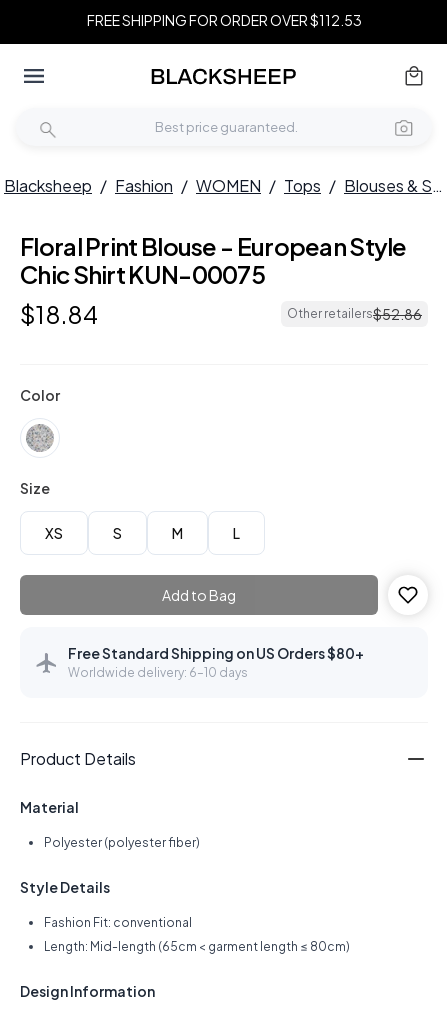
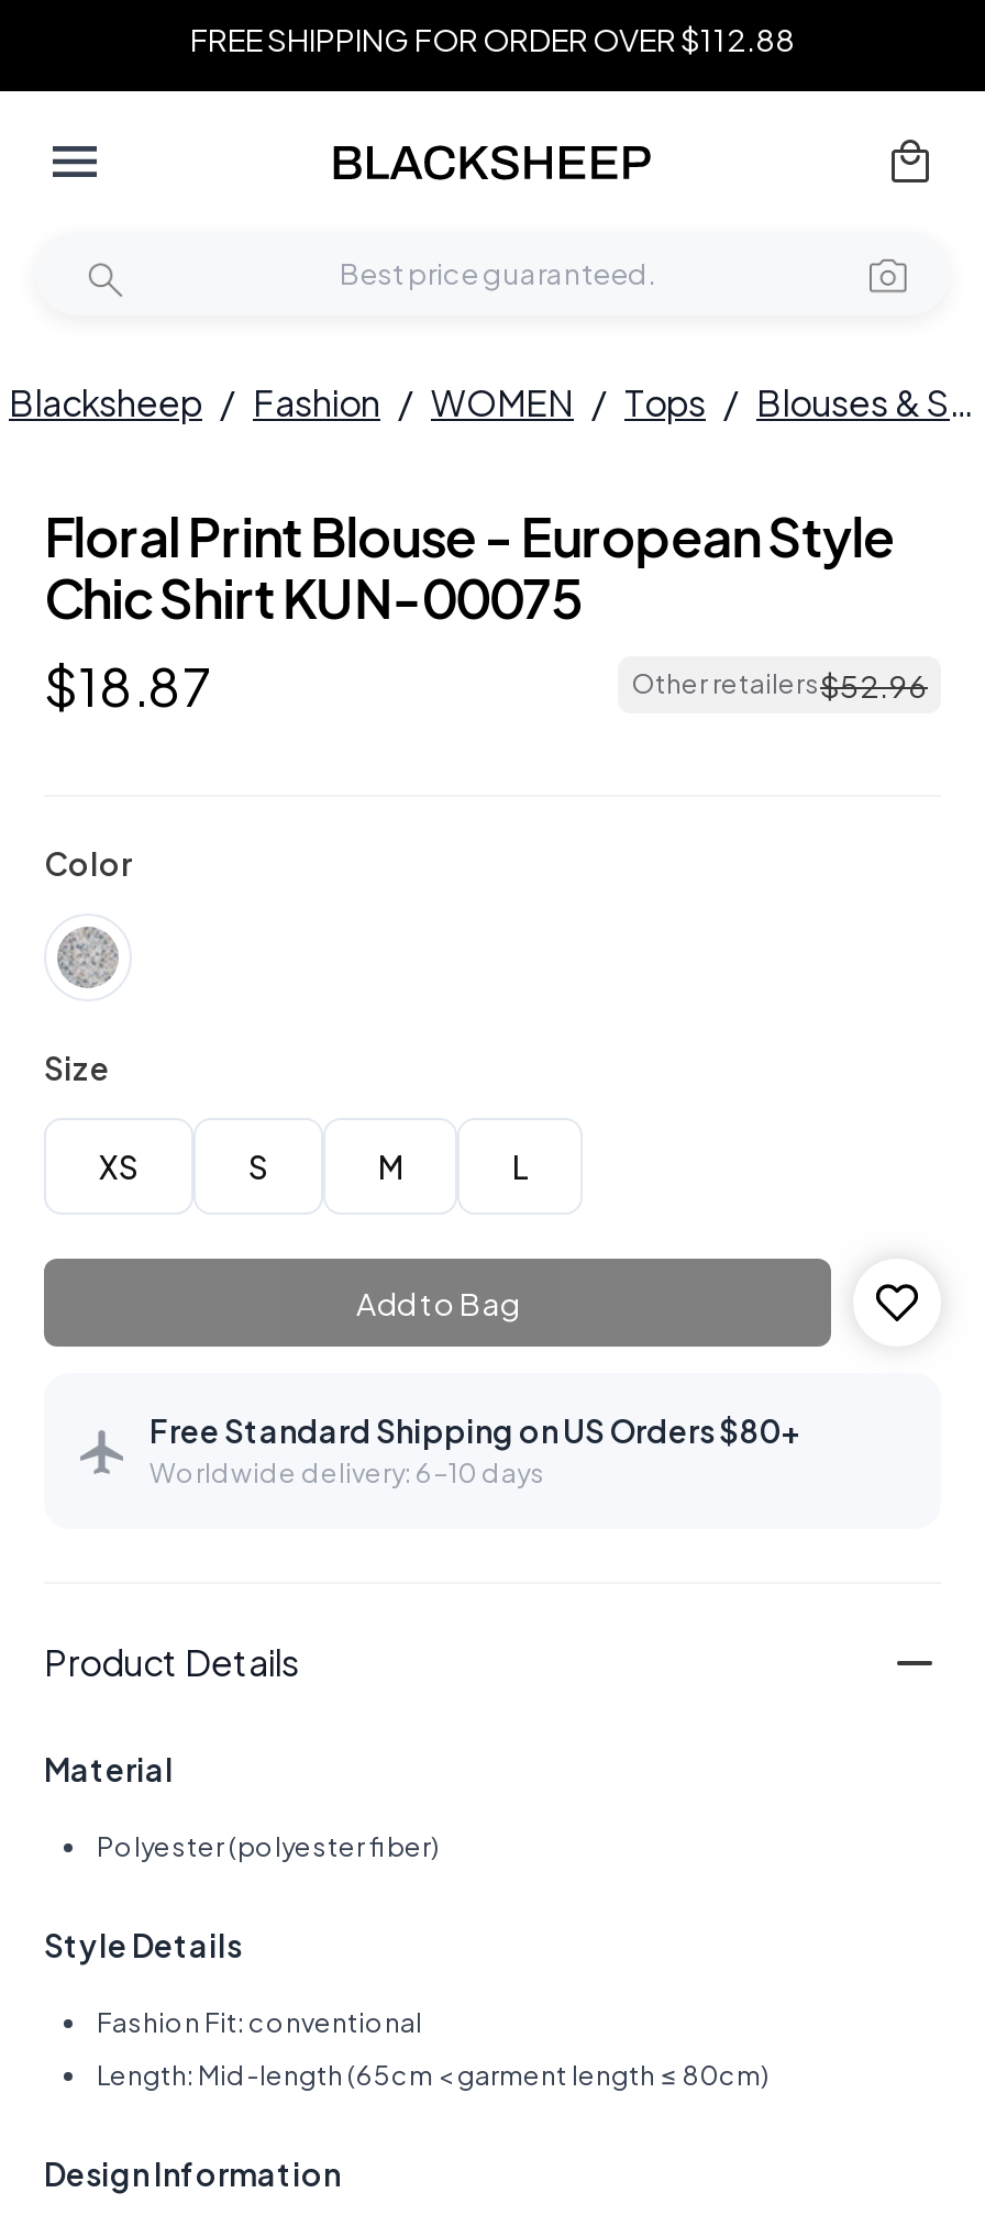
- FREE SHIPPING FOR ORDER OVER $112.53
+ FREE SHIPPING FOR ORDER OVER $112.88

- $18.84
+ $18.87

- Other retailers$52.86
+ Other retailers$52.96
